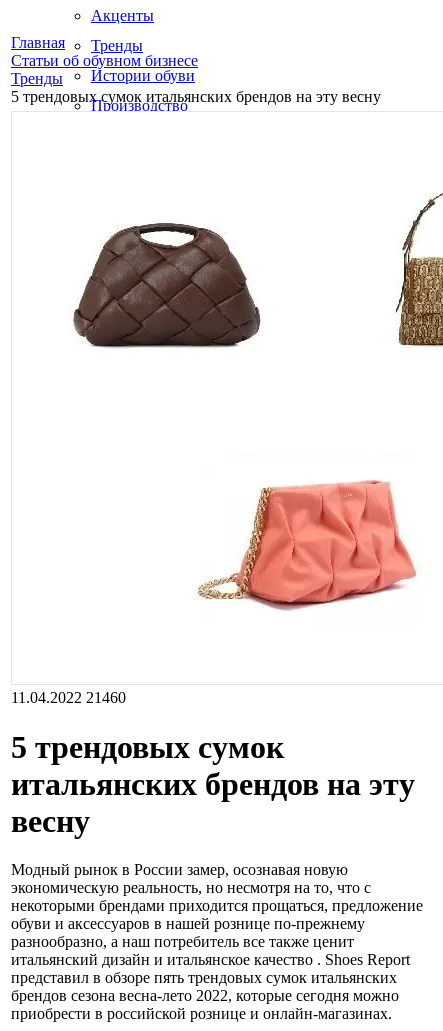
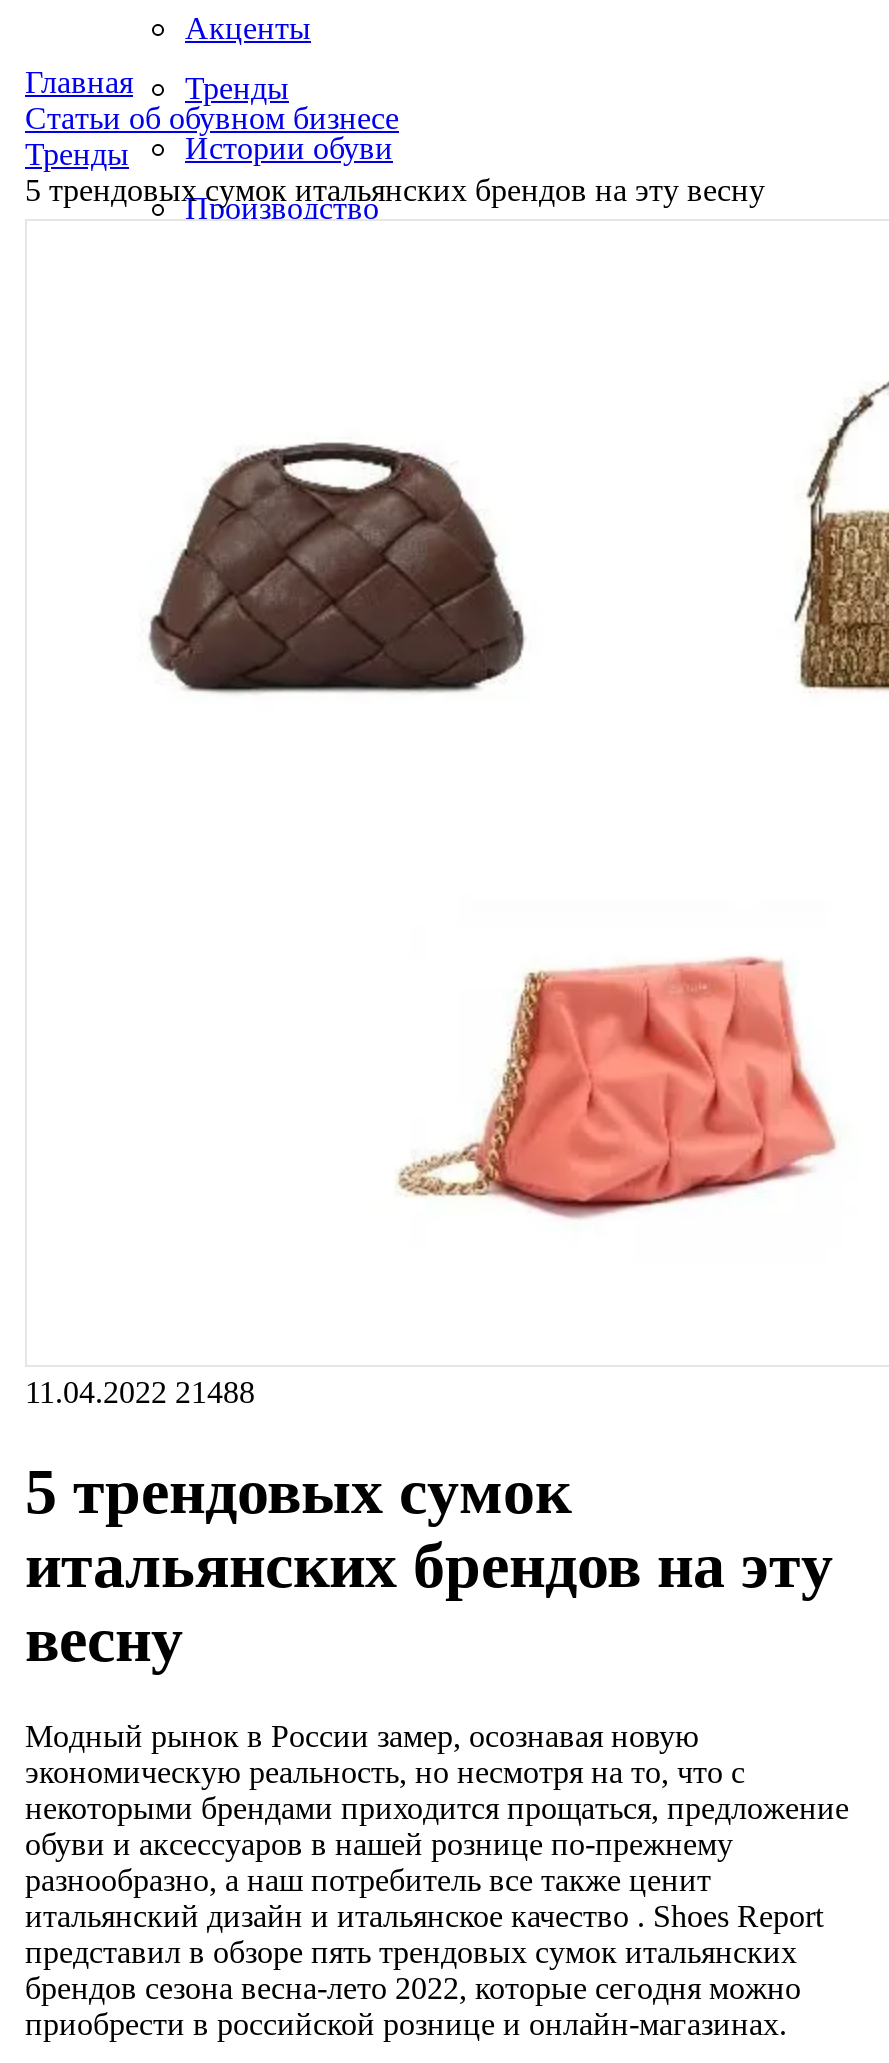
- 11.04.2022 21460
+ 11.04.2022 21488
